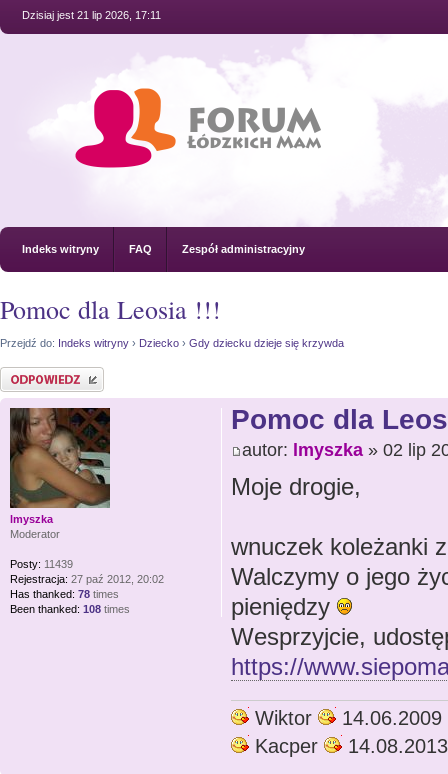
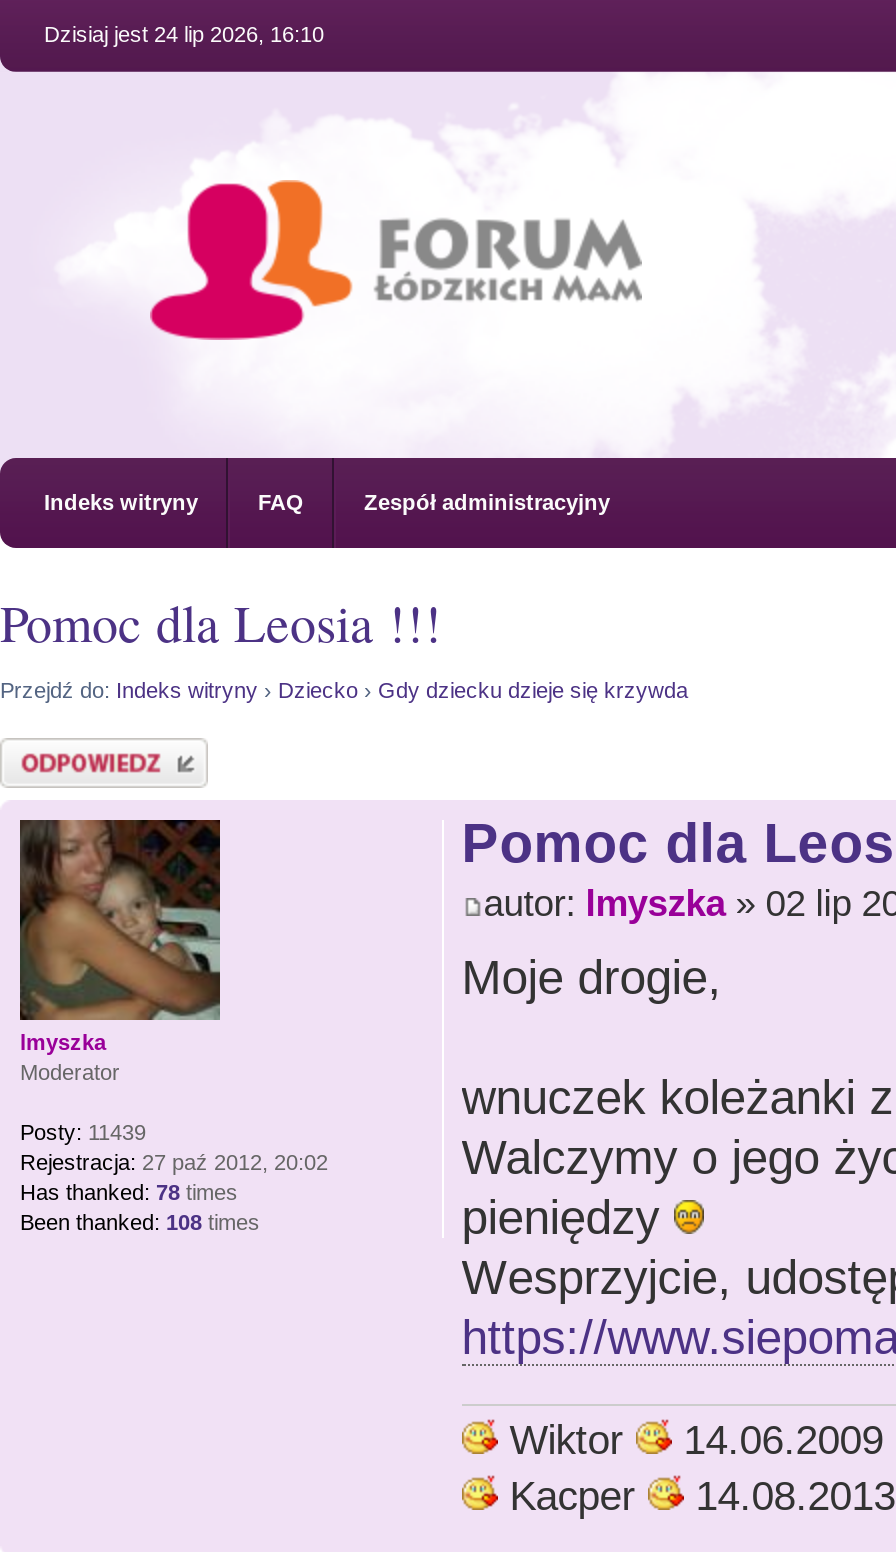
- Dzisiaj jest 21 lip 2026, 17:11
+ Dzisiaj jest 24 lip 2026, 16:10
